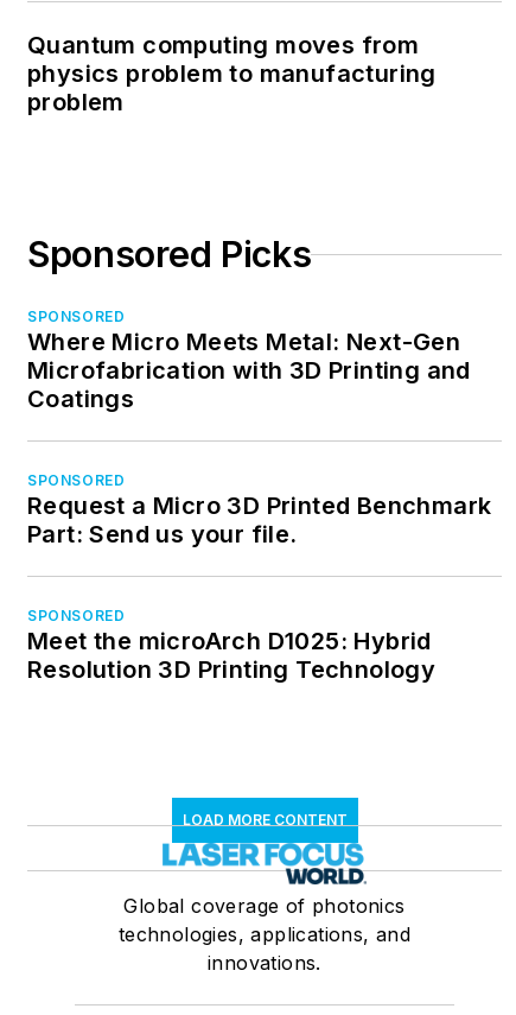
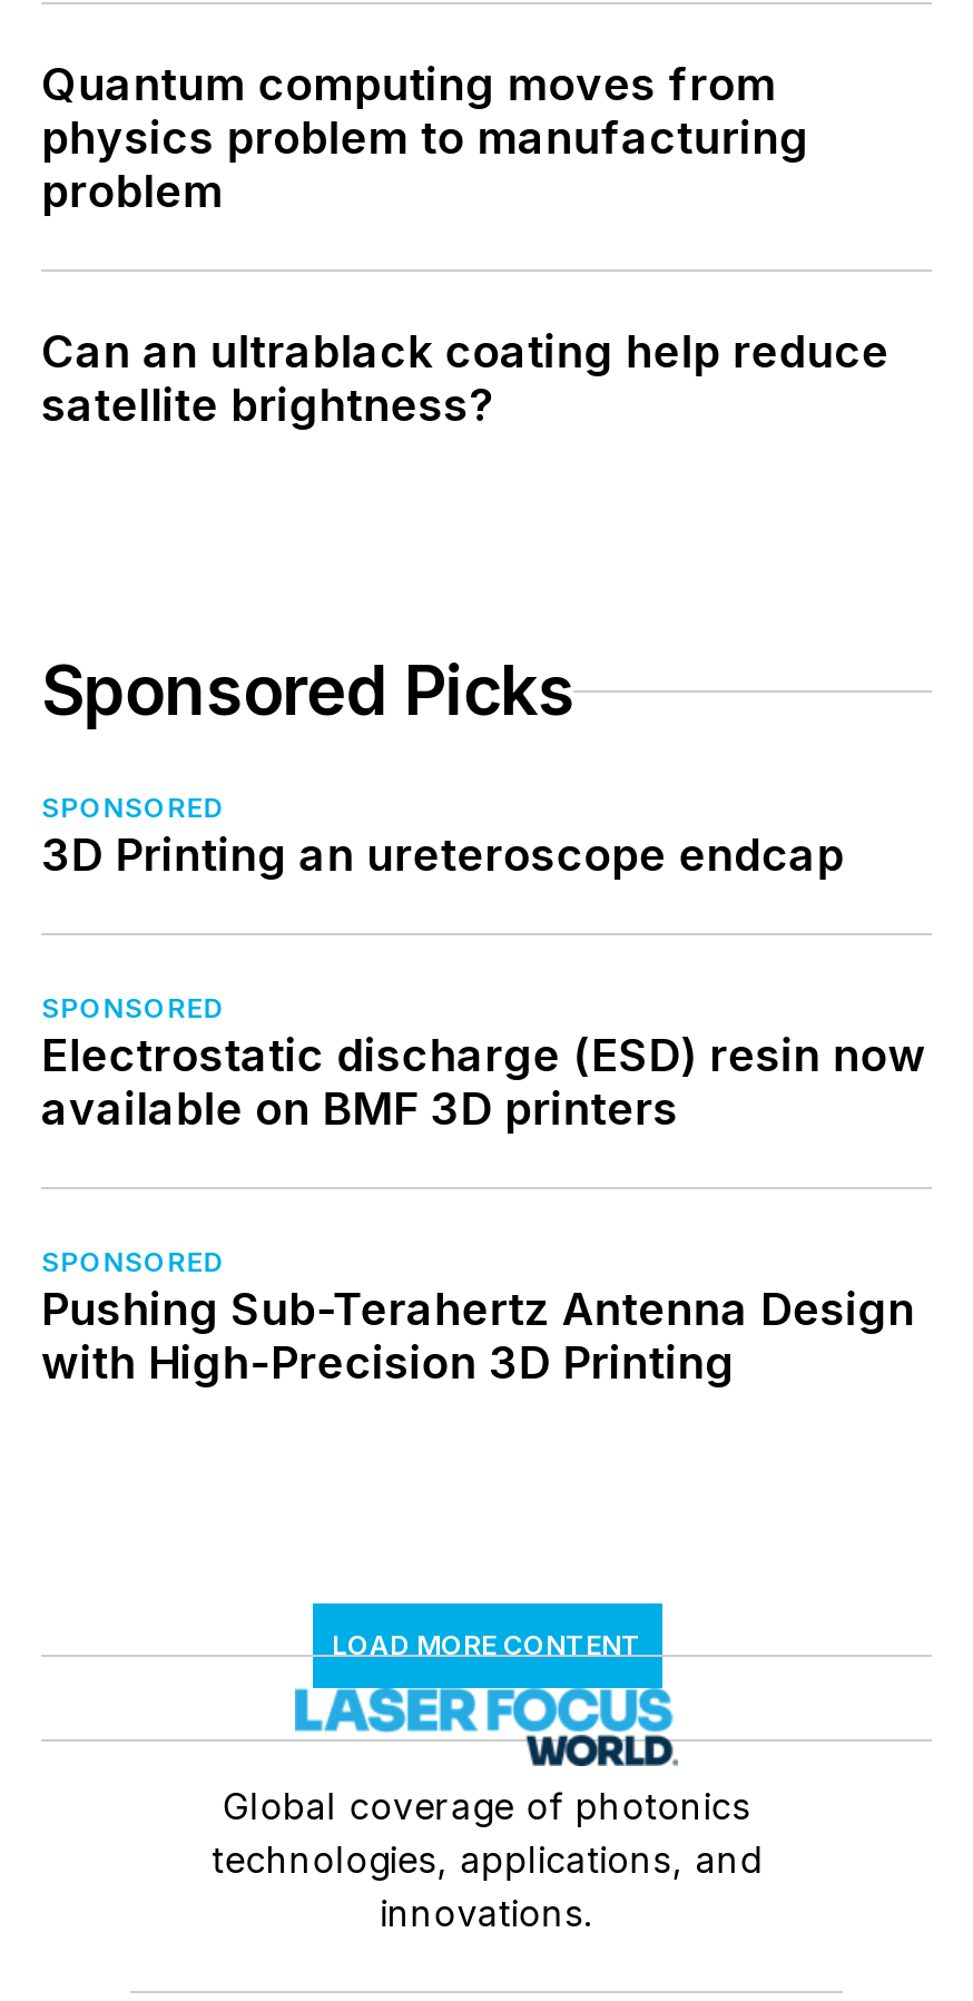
+ Can an ultrablack coating help reduce
+ satellite brightness?

moved down: Sponsored Picks | SPONSORED

- Where Micro Meets Metal: Next-Gen
- Microfabrication with 3D Printing and
- Coatings
+ 3D Printing an ureteroscope endcap

- Request a Micro 3D Printed Benchmark
- Part: Send us your file.
+ Electrostatic discharge (ESD) resin now
+ available on BMF 3D printers

- Meet the microArch D1025: Hybrid
- Resolution 3D Printing Technology
+ Pushing Sub-Terahertz Antenna Design
+ with High-Precision 3D Printing
